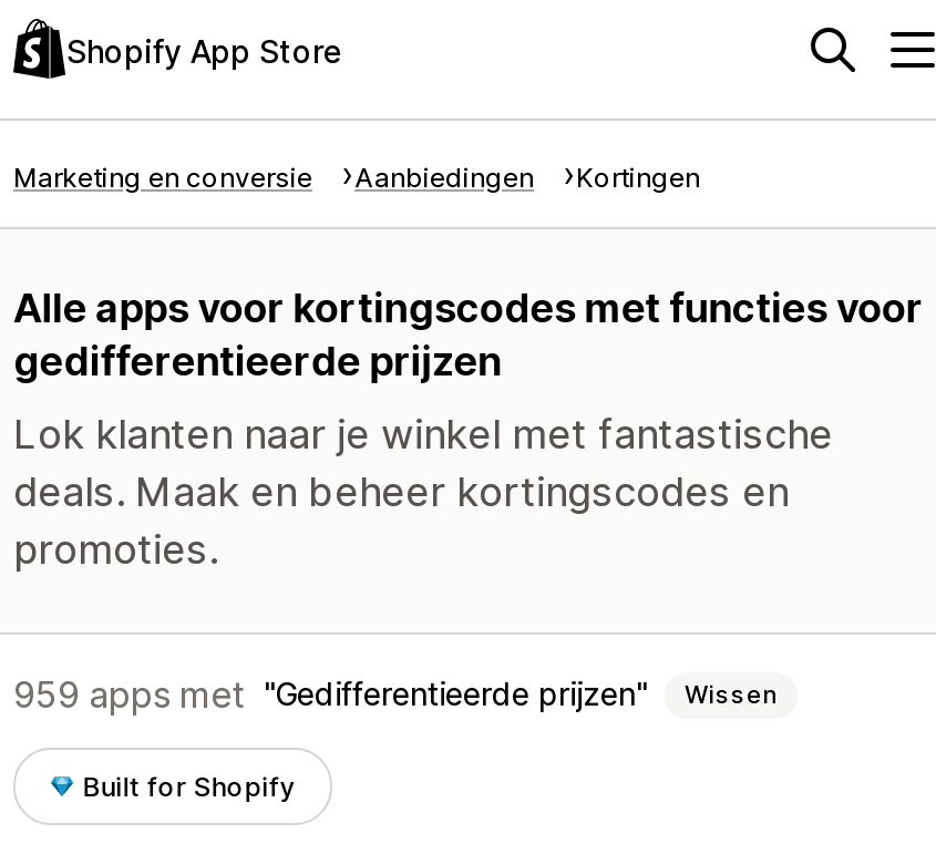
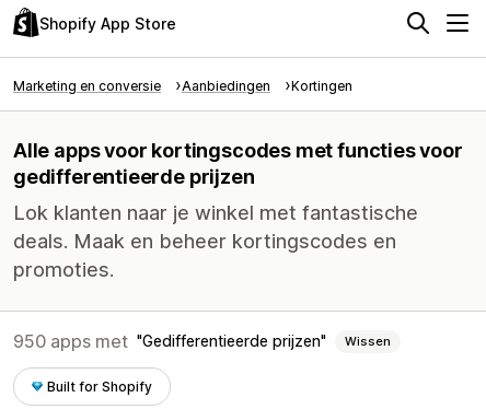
- 959 apps met Gedifferentieerde prijzen Wissen
+ 950 apps met Gedifferentieerde prijzen Wissen
